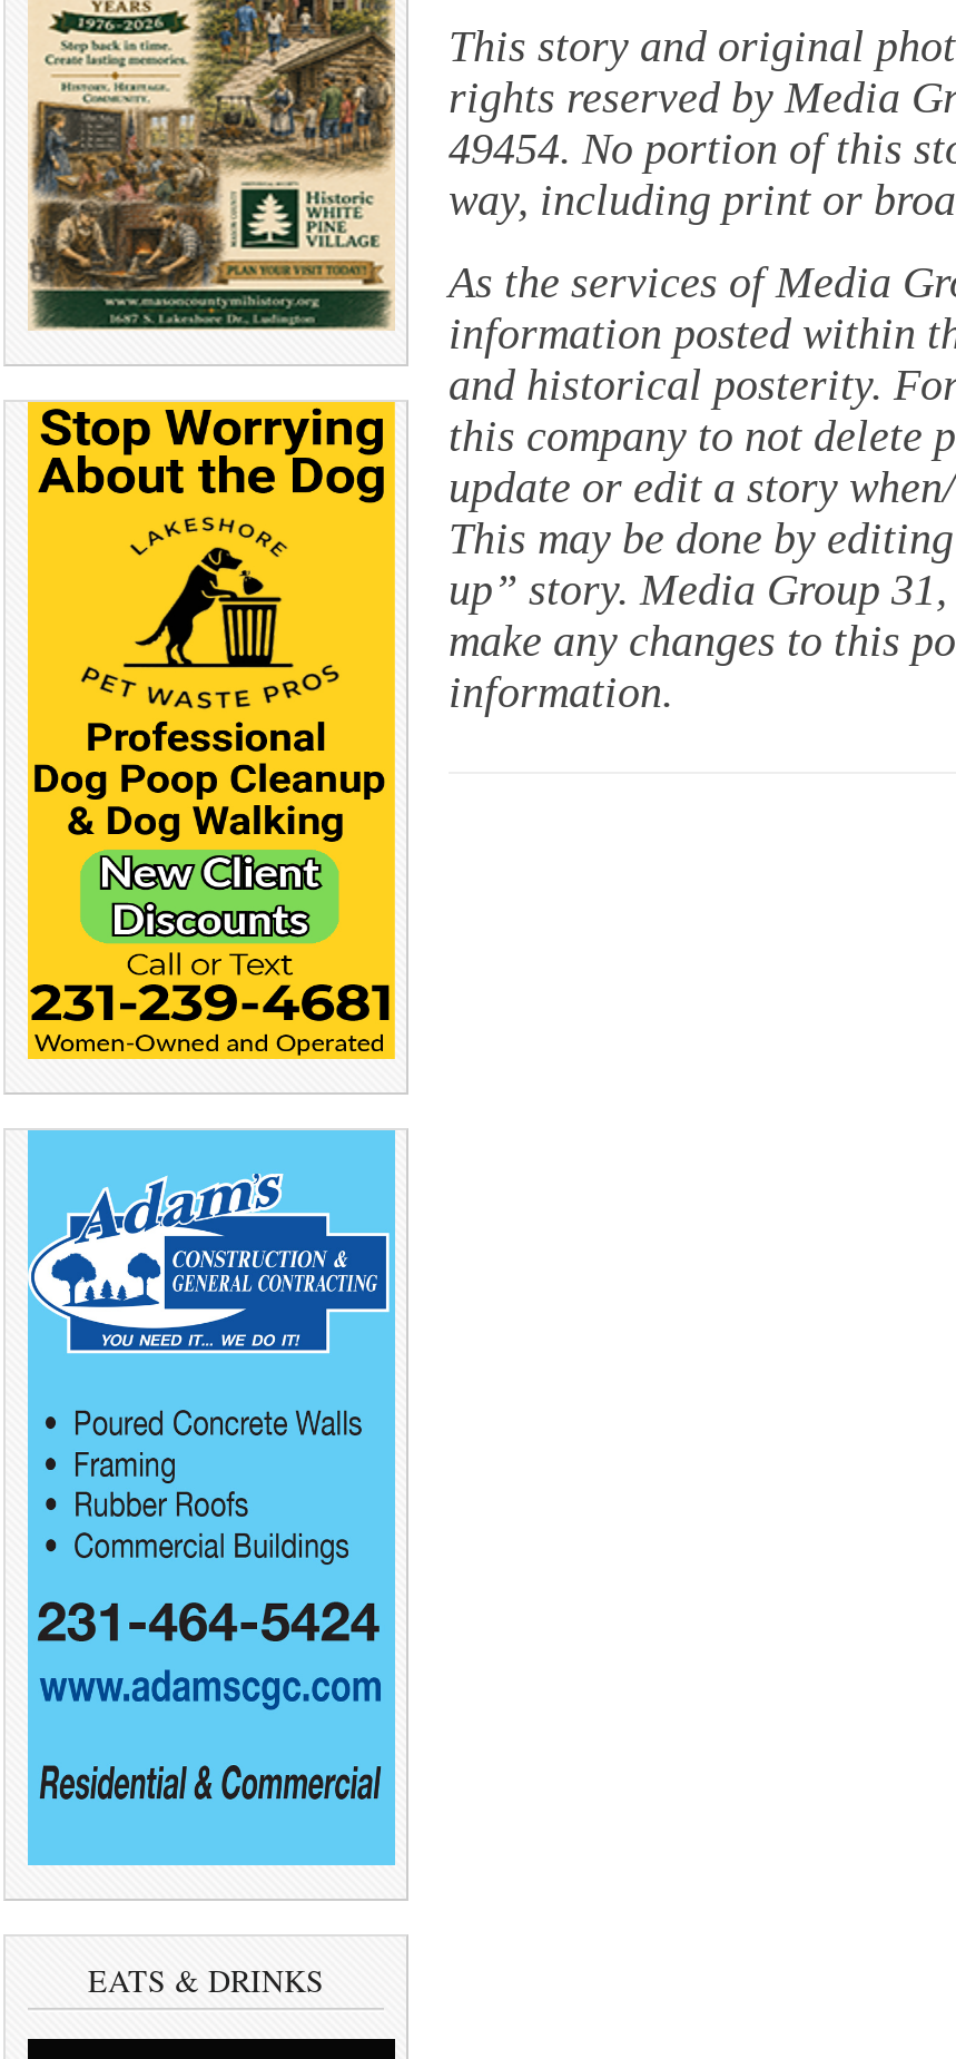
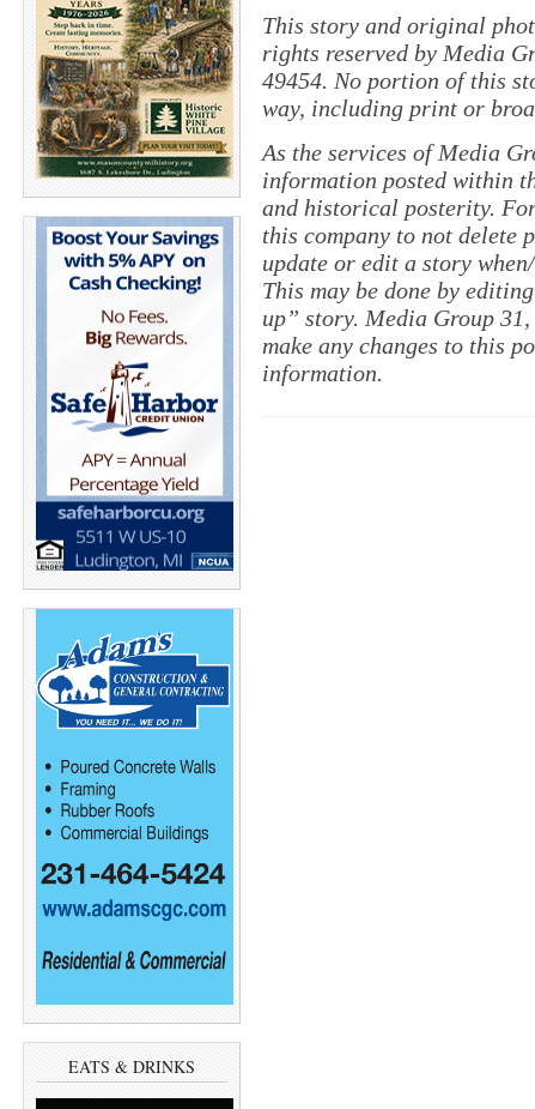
- [image]
+ [image]
